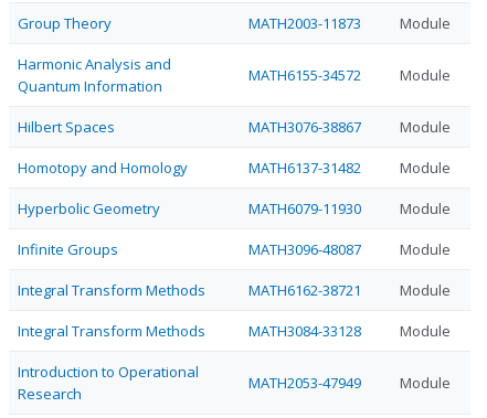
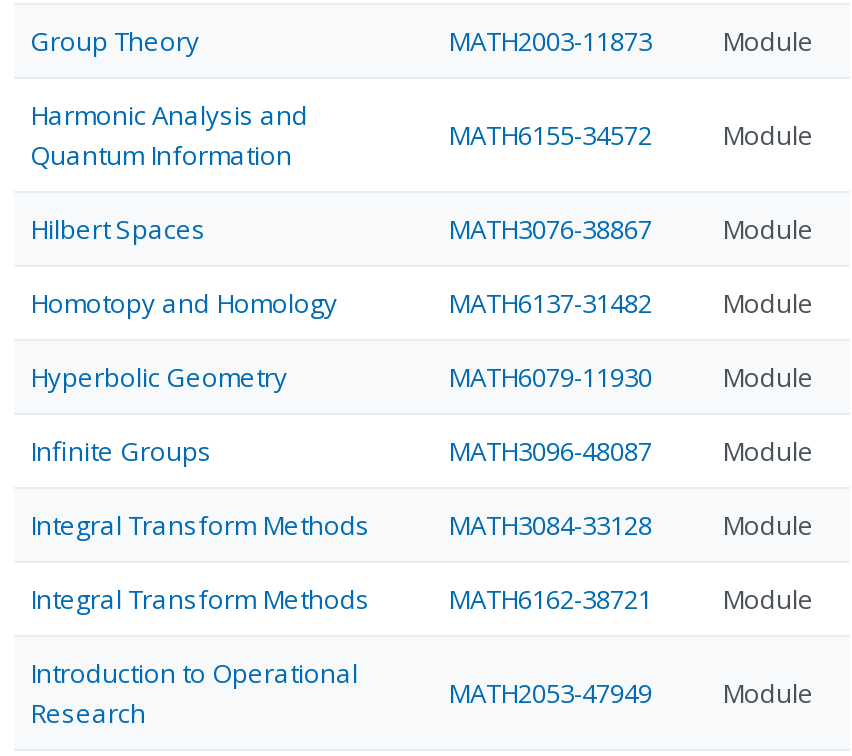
- MATH6162-38721 Module
+ MATH3084-33128 Module

- MATH3084-33128 Module
+ MATH6162-38721 Module
